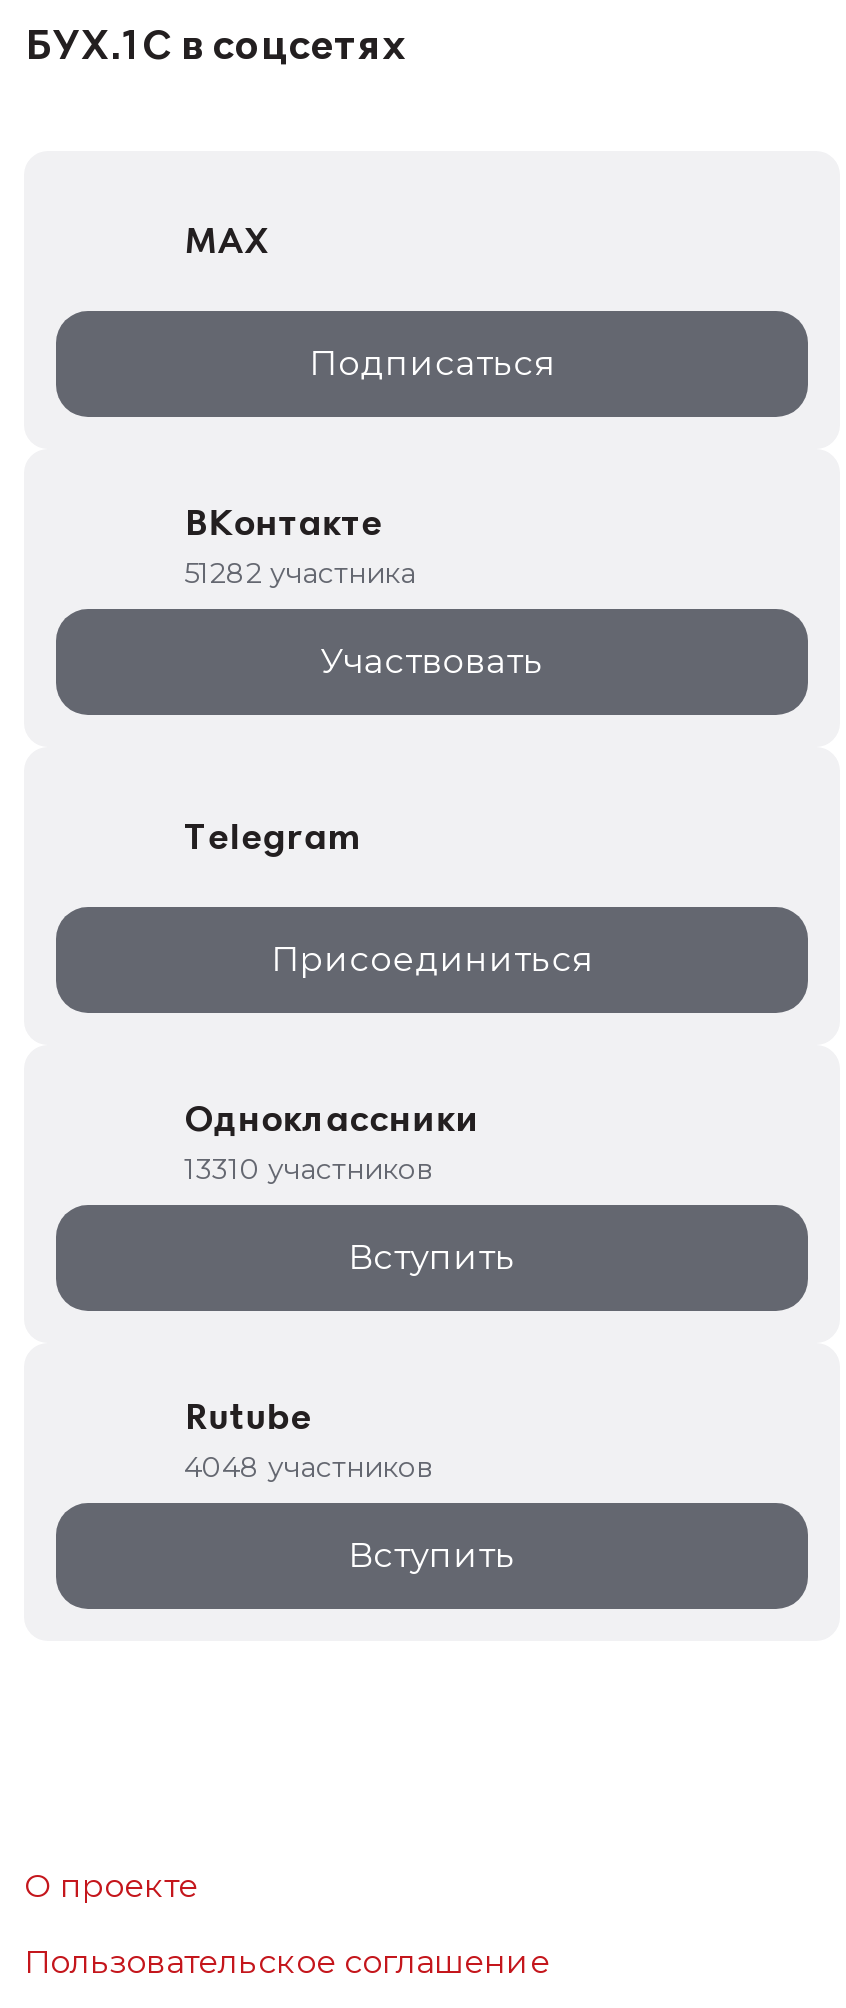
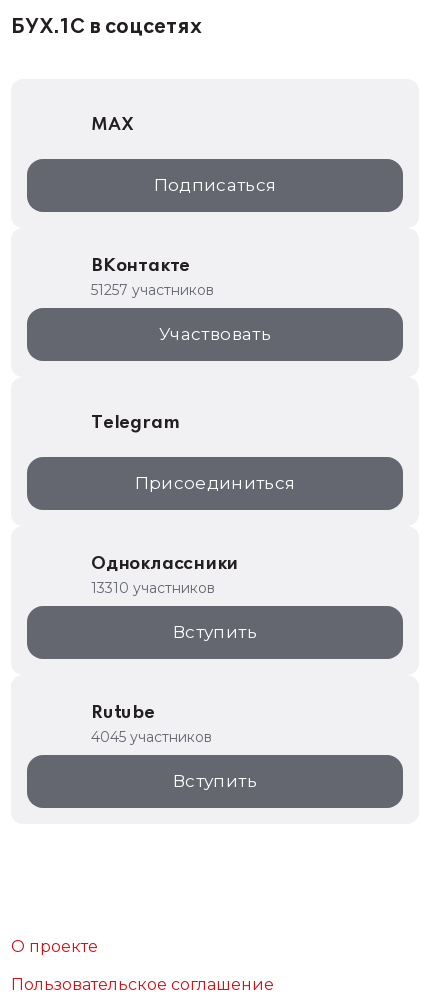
- 51282 участника
+ 51257 участников

- 4048 участников
+ 4045 участников
